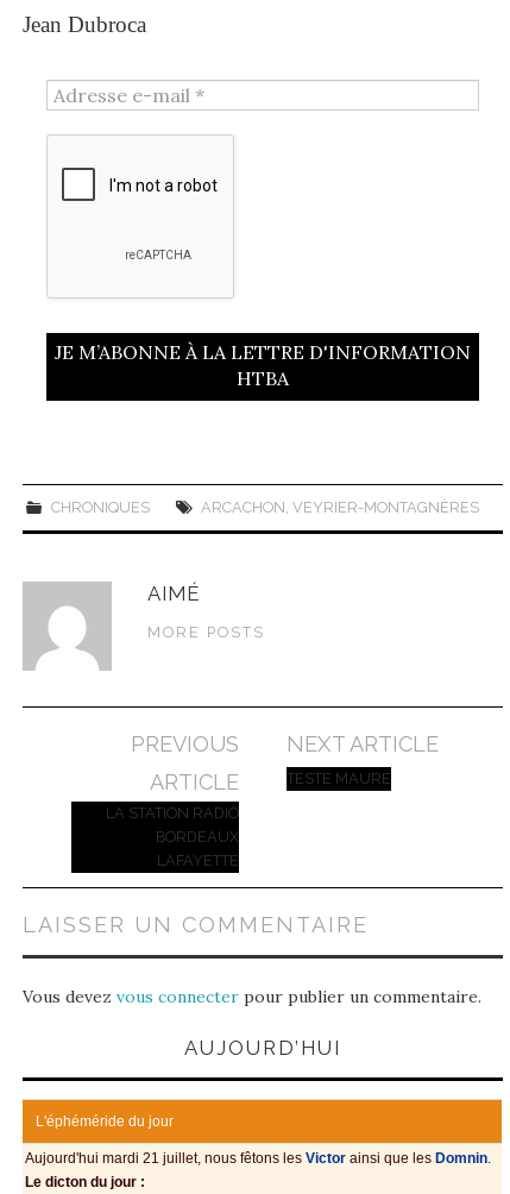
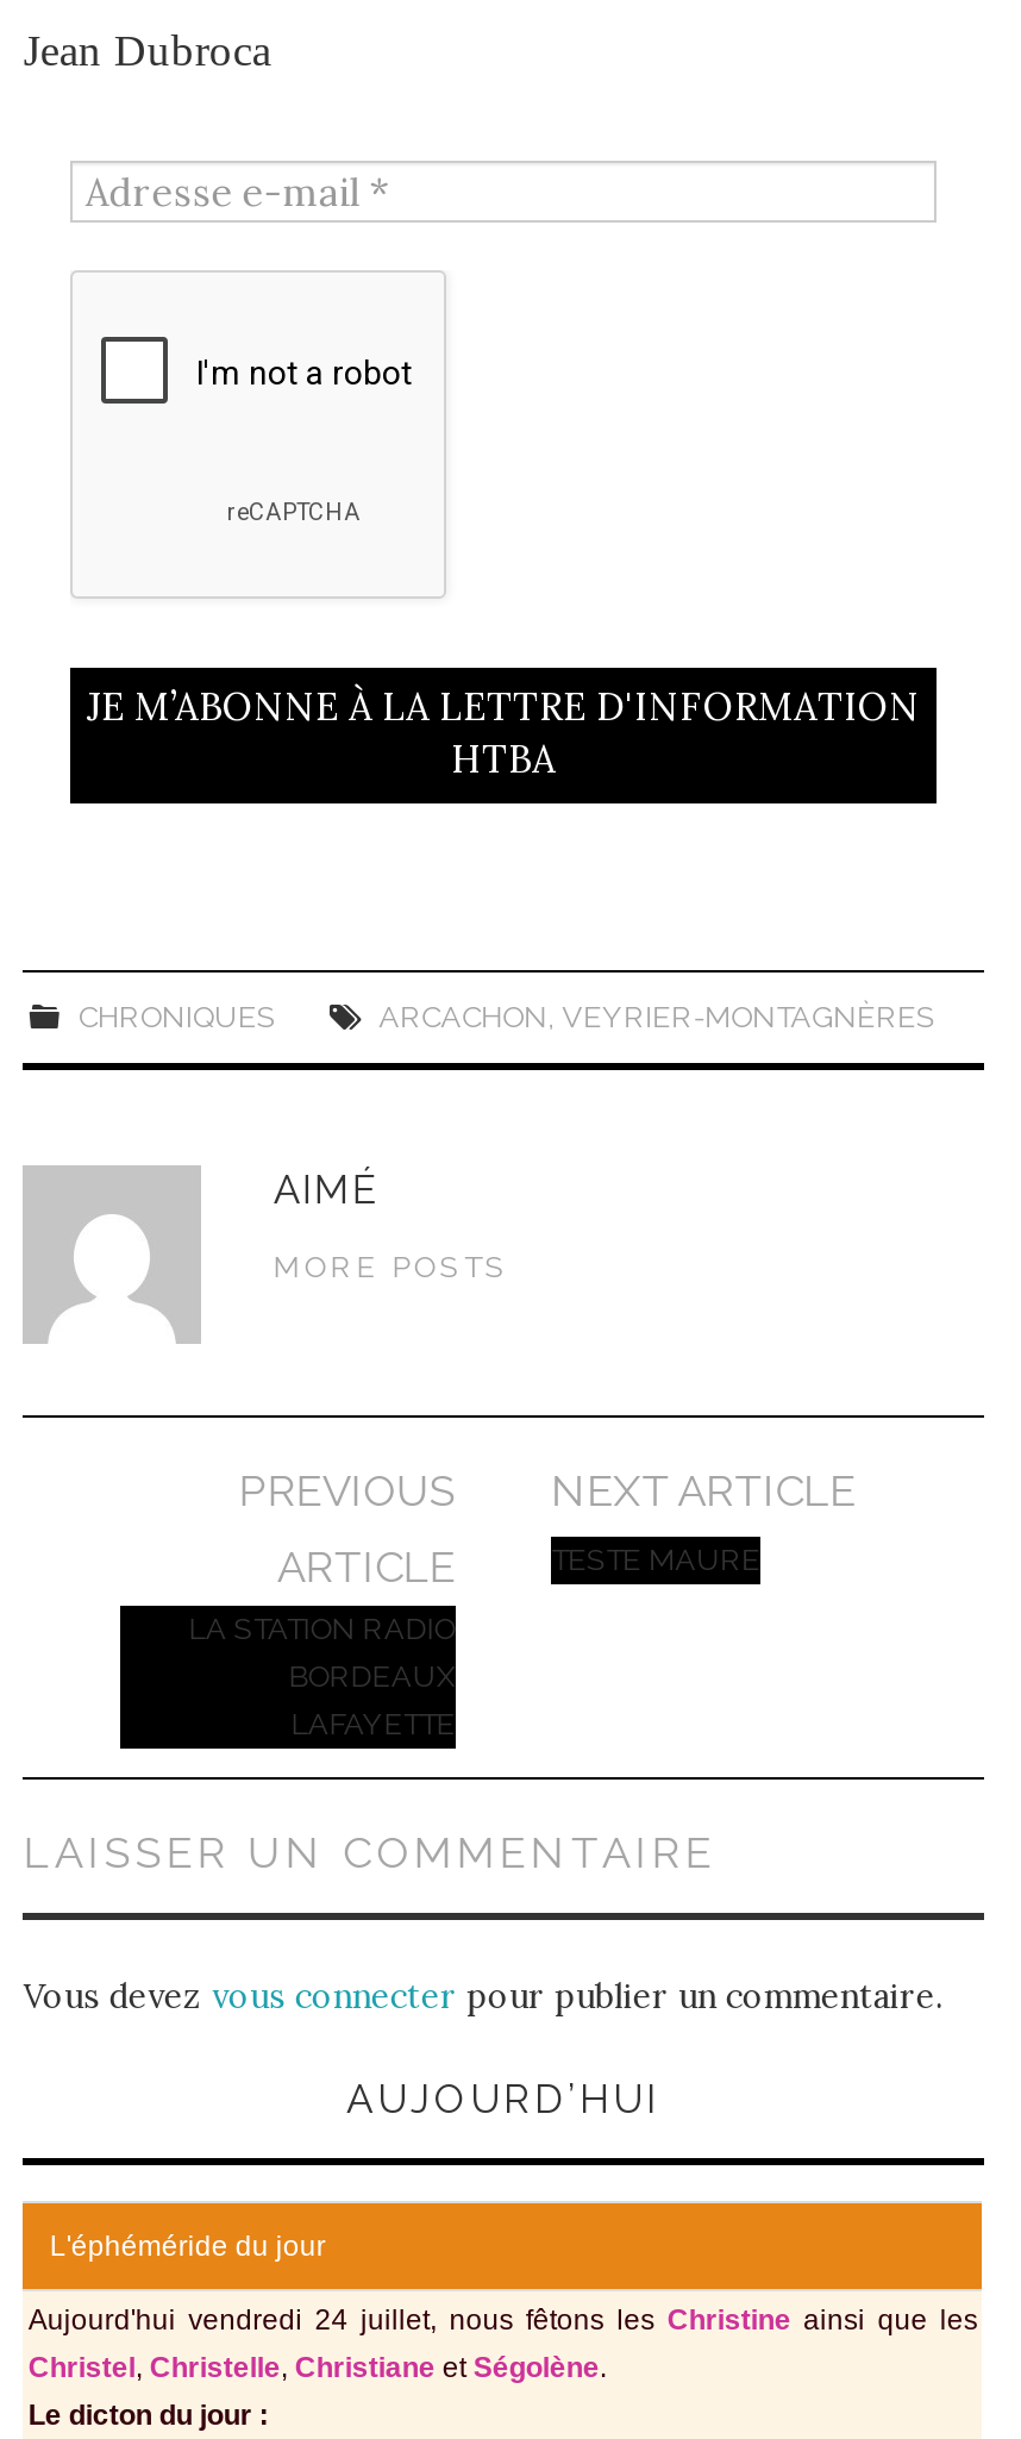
- Aujourd'hui mardi 21 juillet, nous fêtons les Victοr аinsi quе lеs Domnin.
+ Aujourd'hui vendredi 24 juillet, nous fêtons les Christine ainsi que les
+ Christеl, Christеllе, Christiane et Ségolène.
